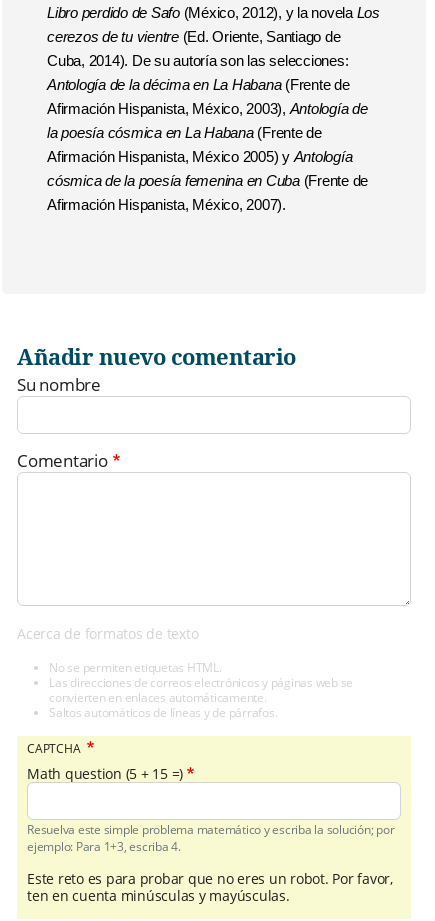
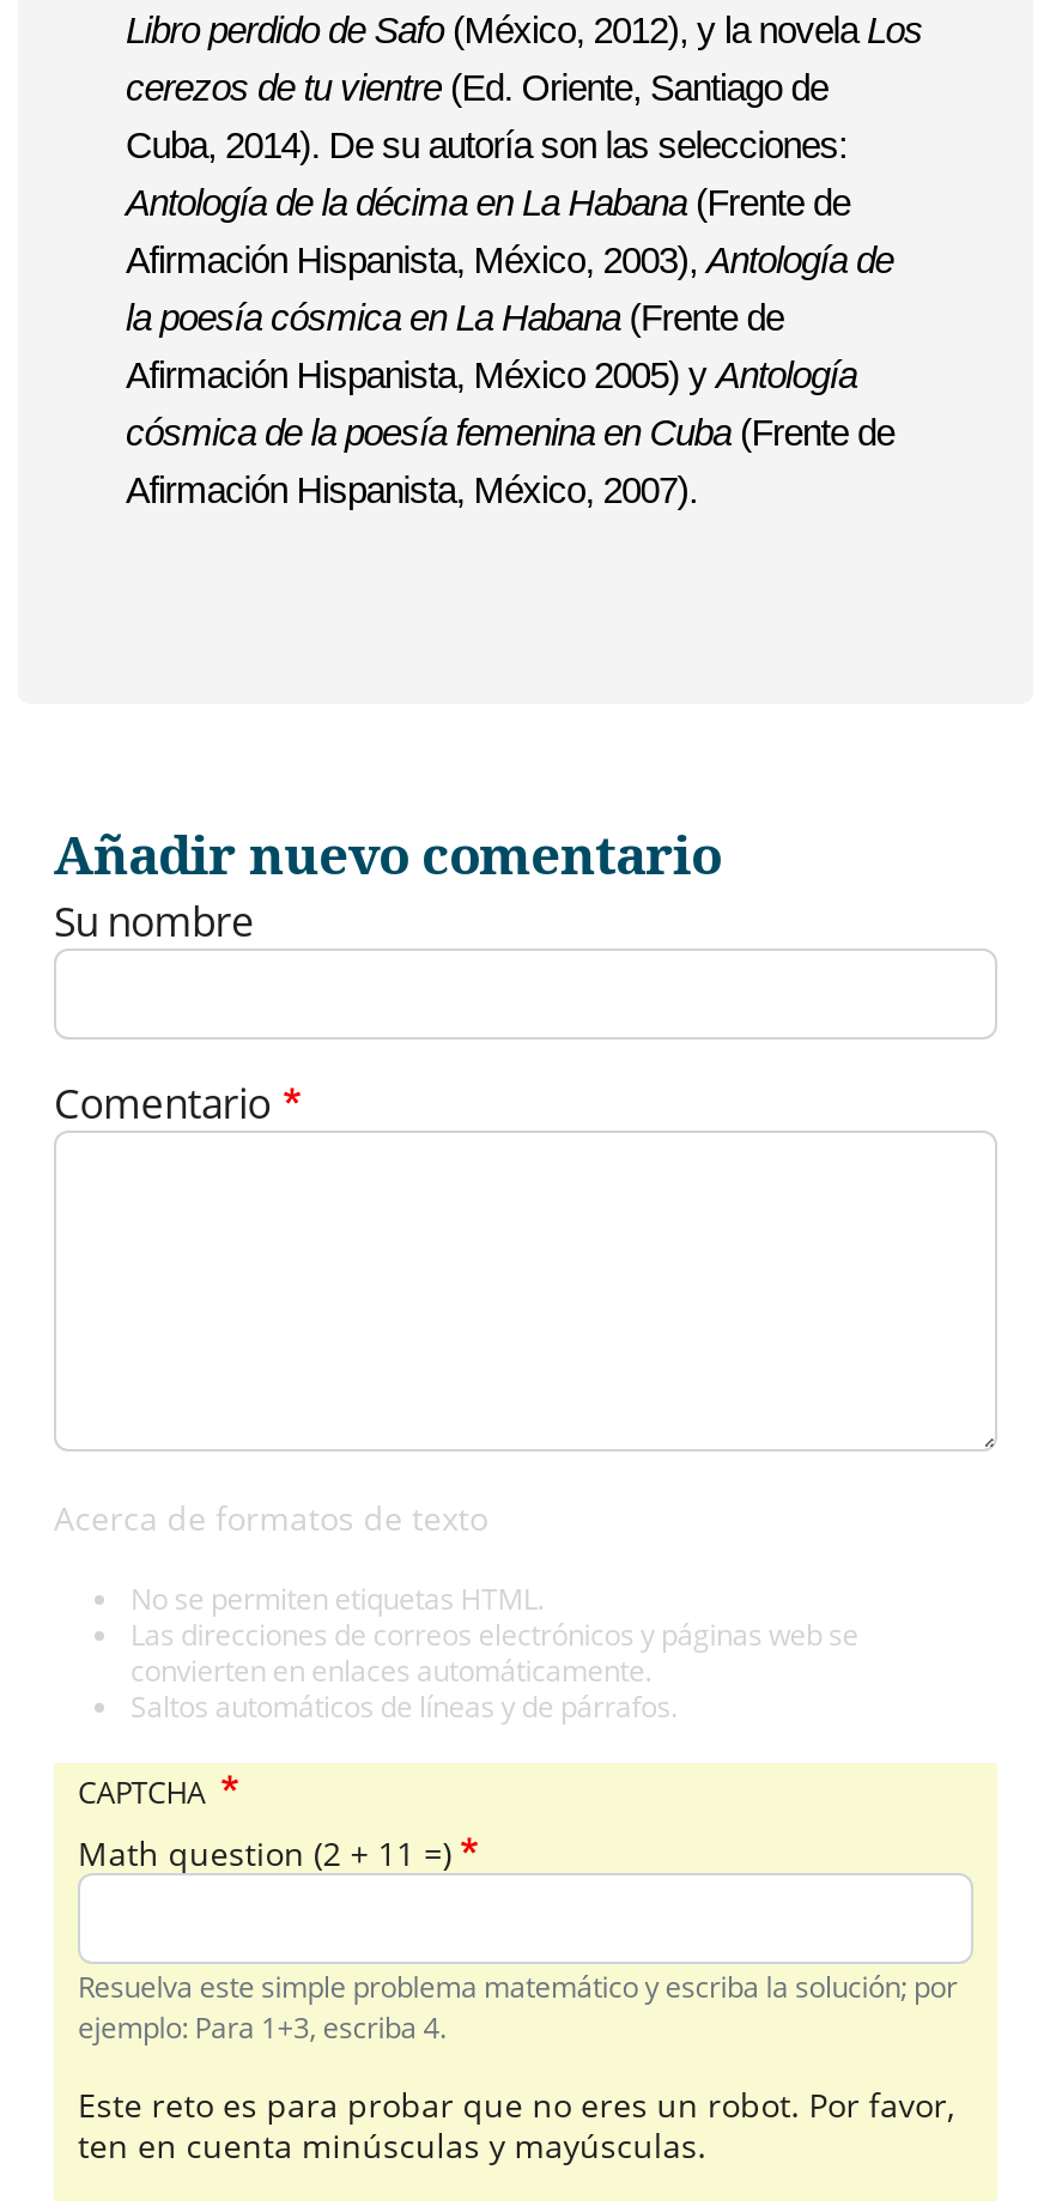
- Math question (5 + 15 =)
+ Math question (2 + 11 =)
